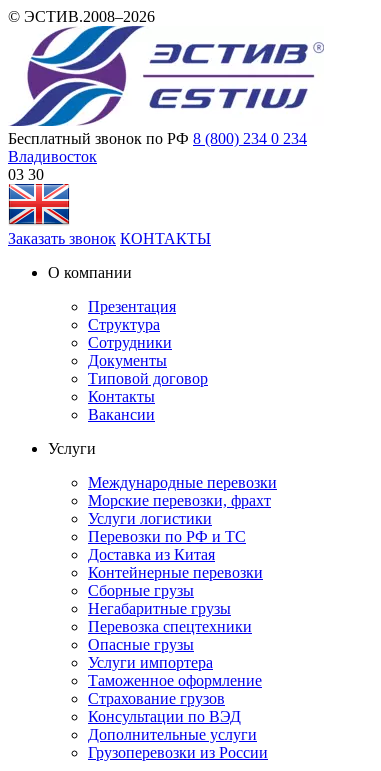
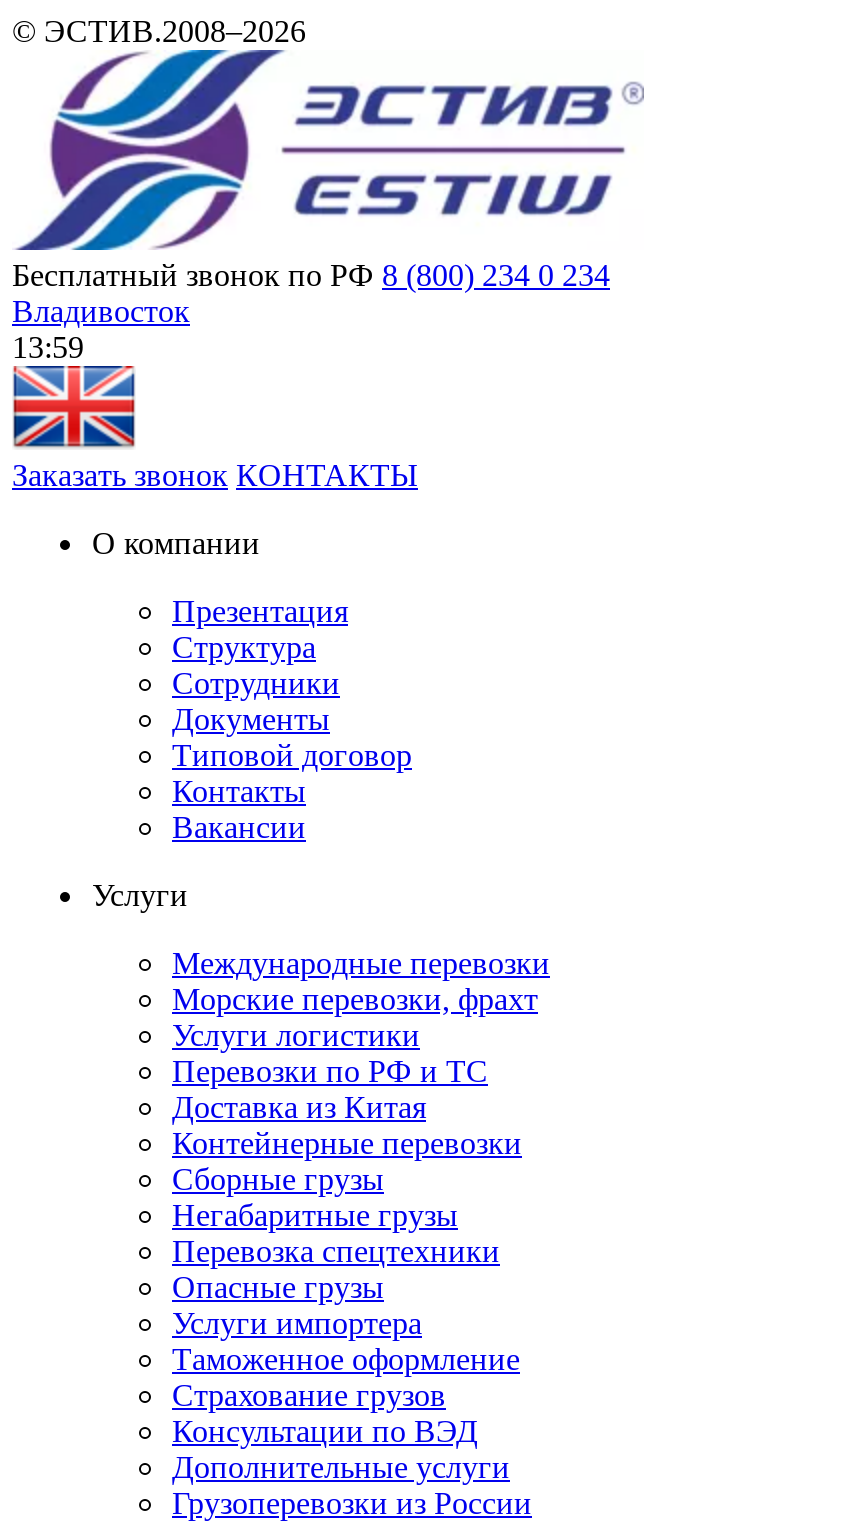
- 03 30
+ 13:59
